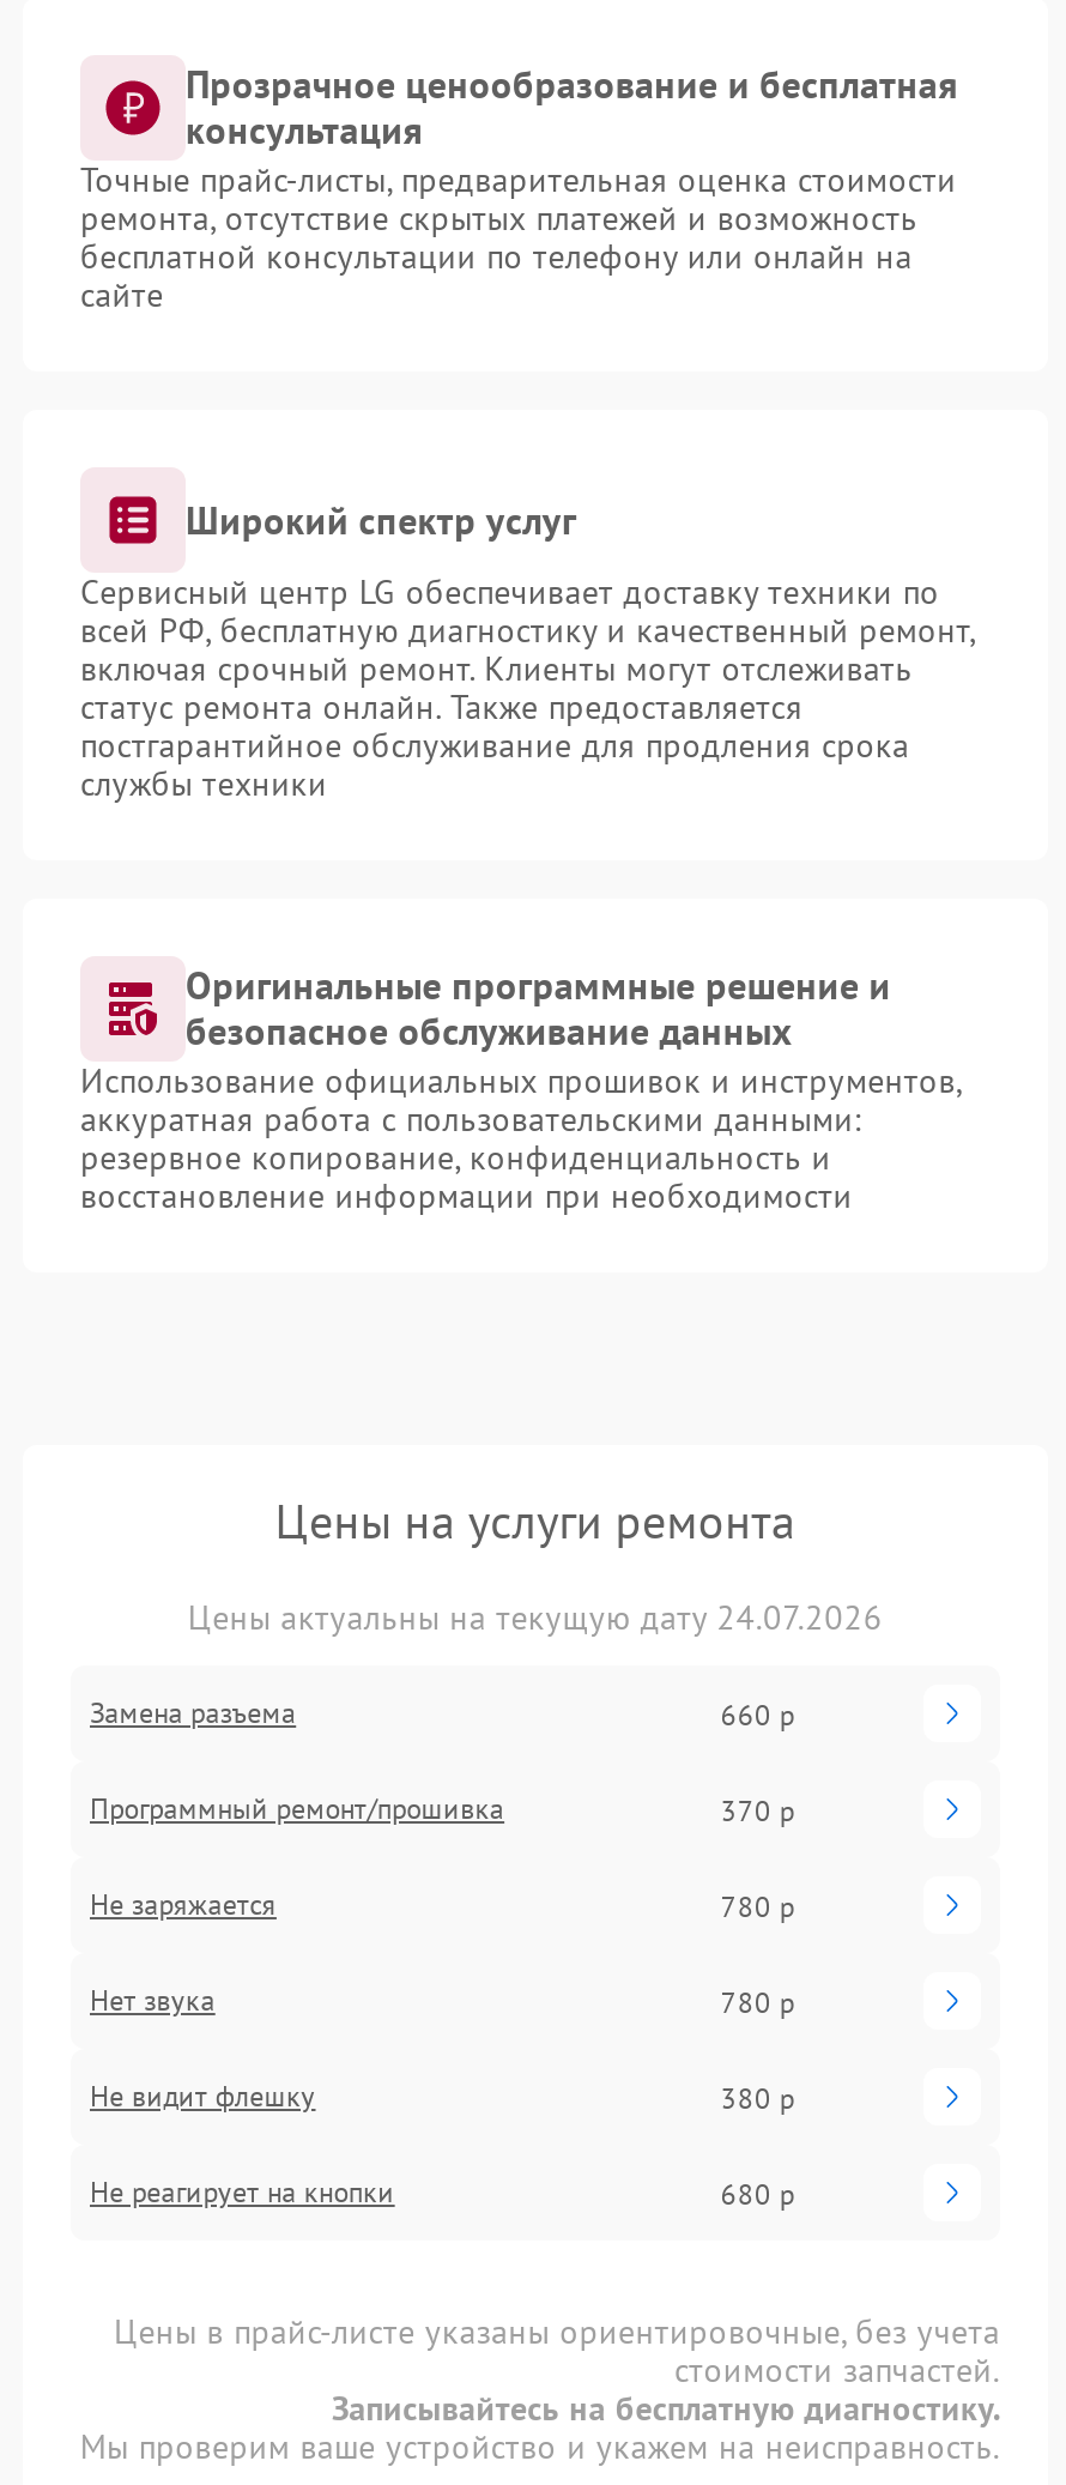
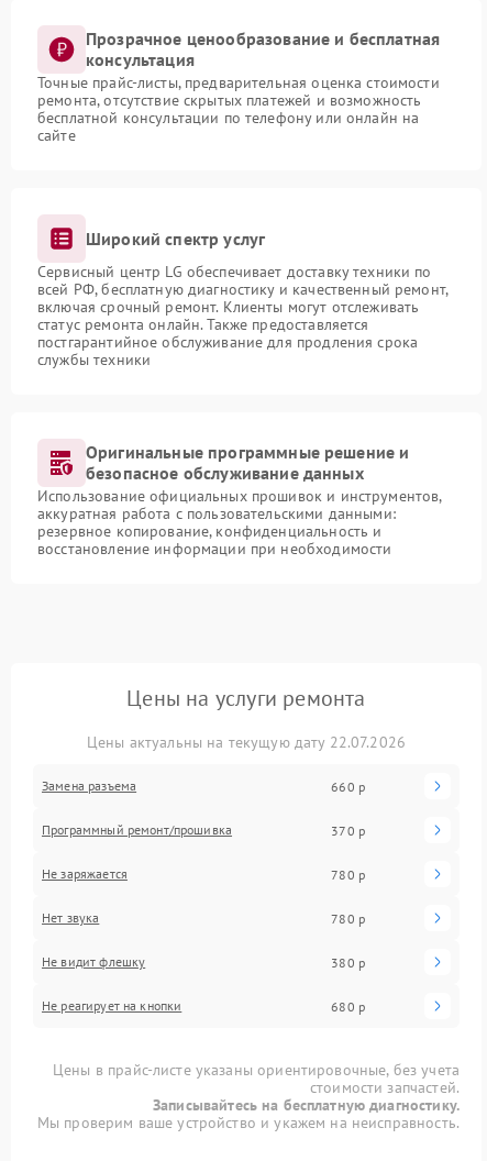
- Цены актуальны на текущую дату 24.07.2026
+ Цены актуальны на текущую дату 22.07.2026
